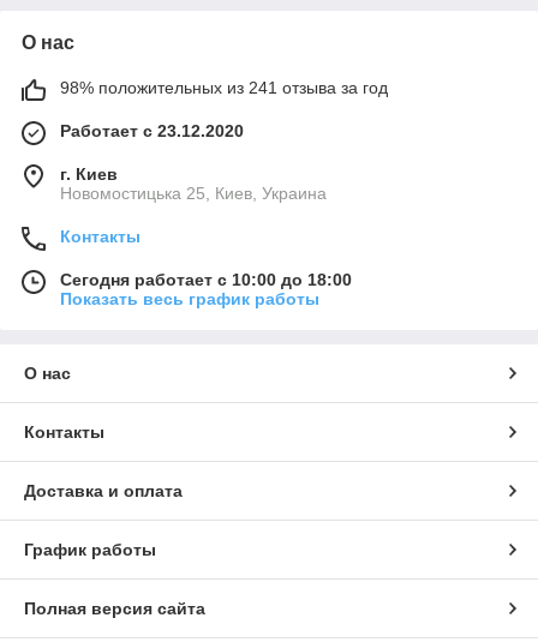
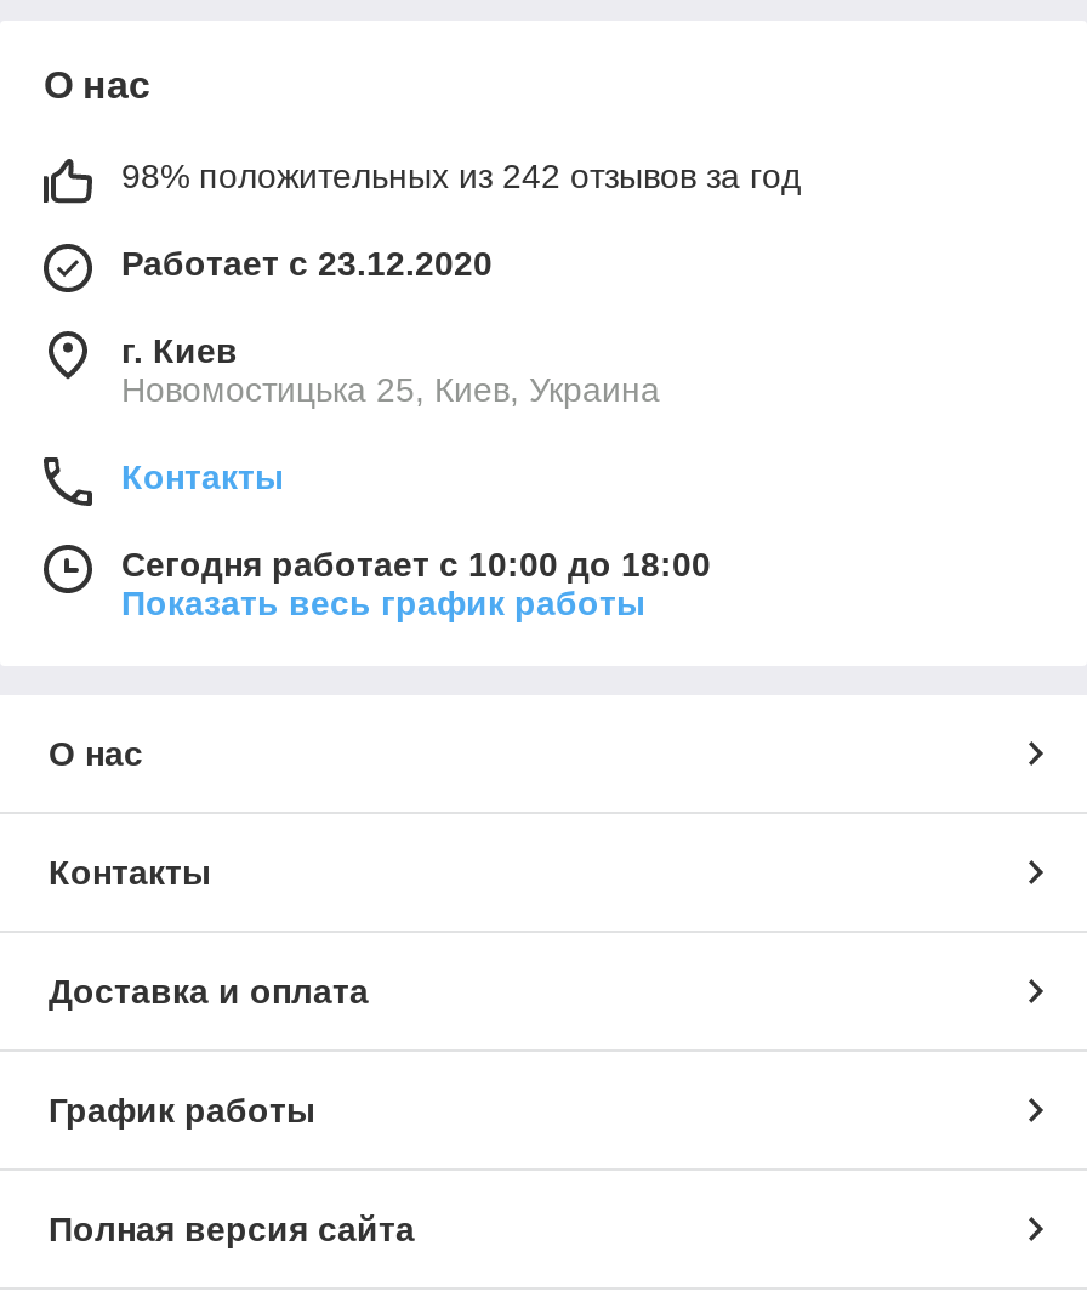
- 98% положительных из 241 отзыва за год
+ 98% положительных из 242 отзывов за год
